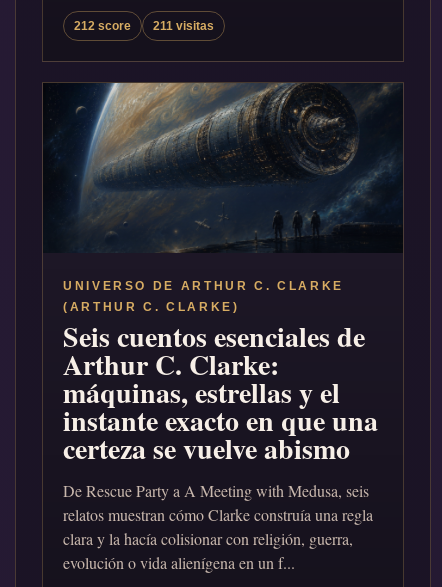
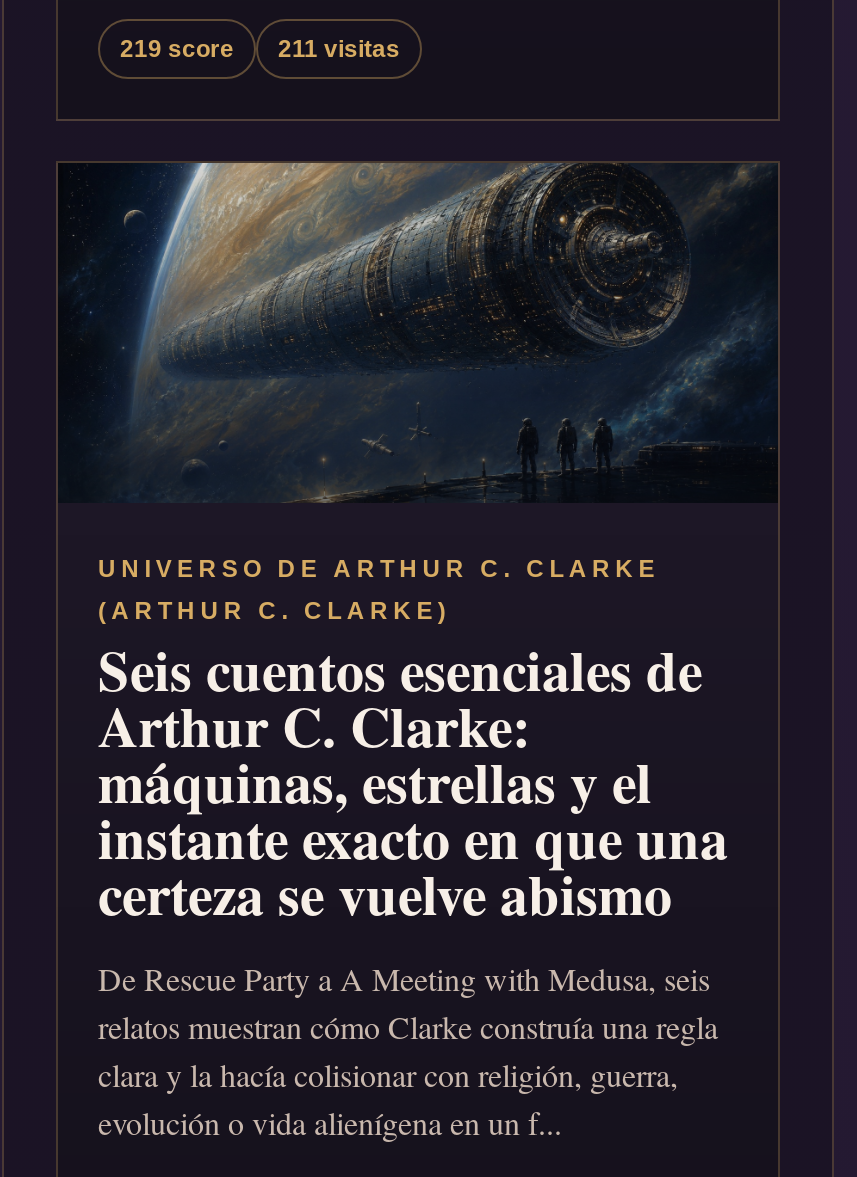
- 212 score 211 visitas
+ 219 score 211 visitas
